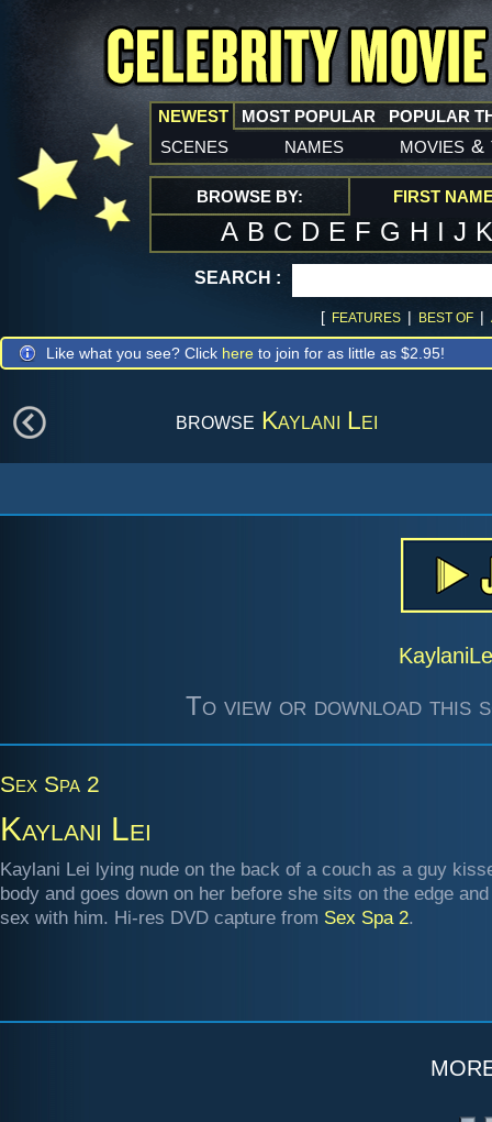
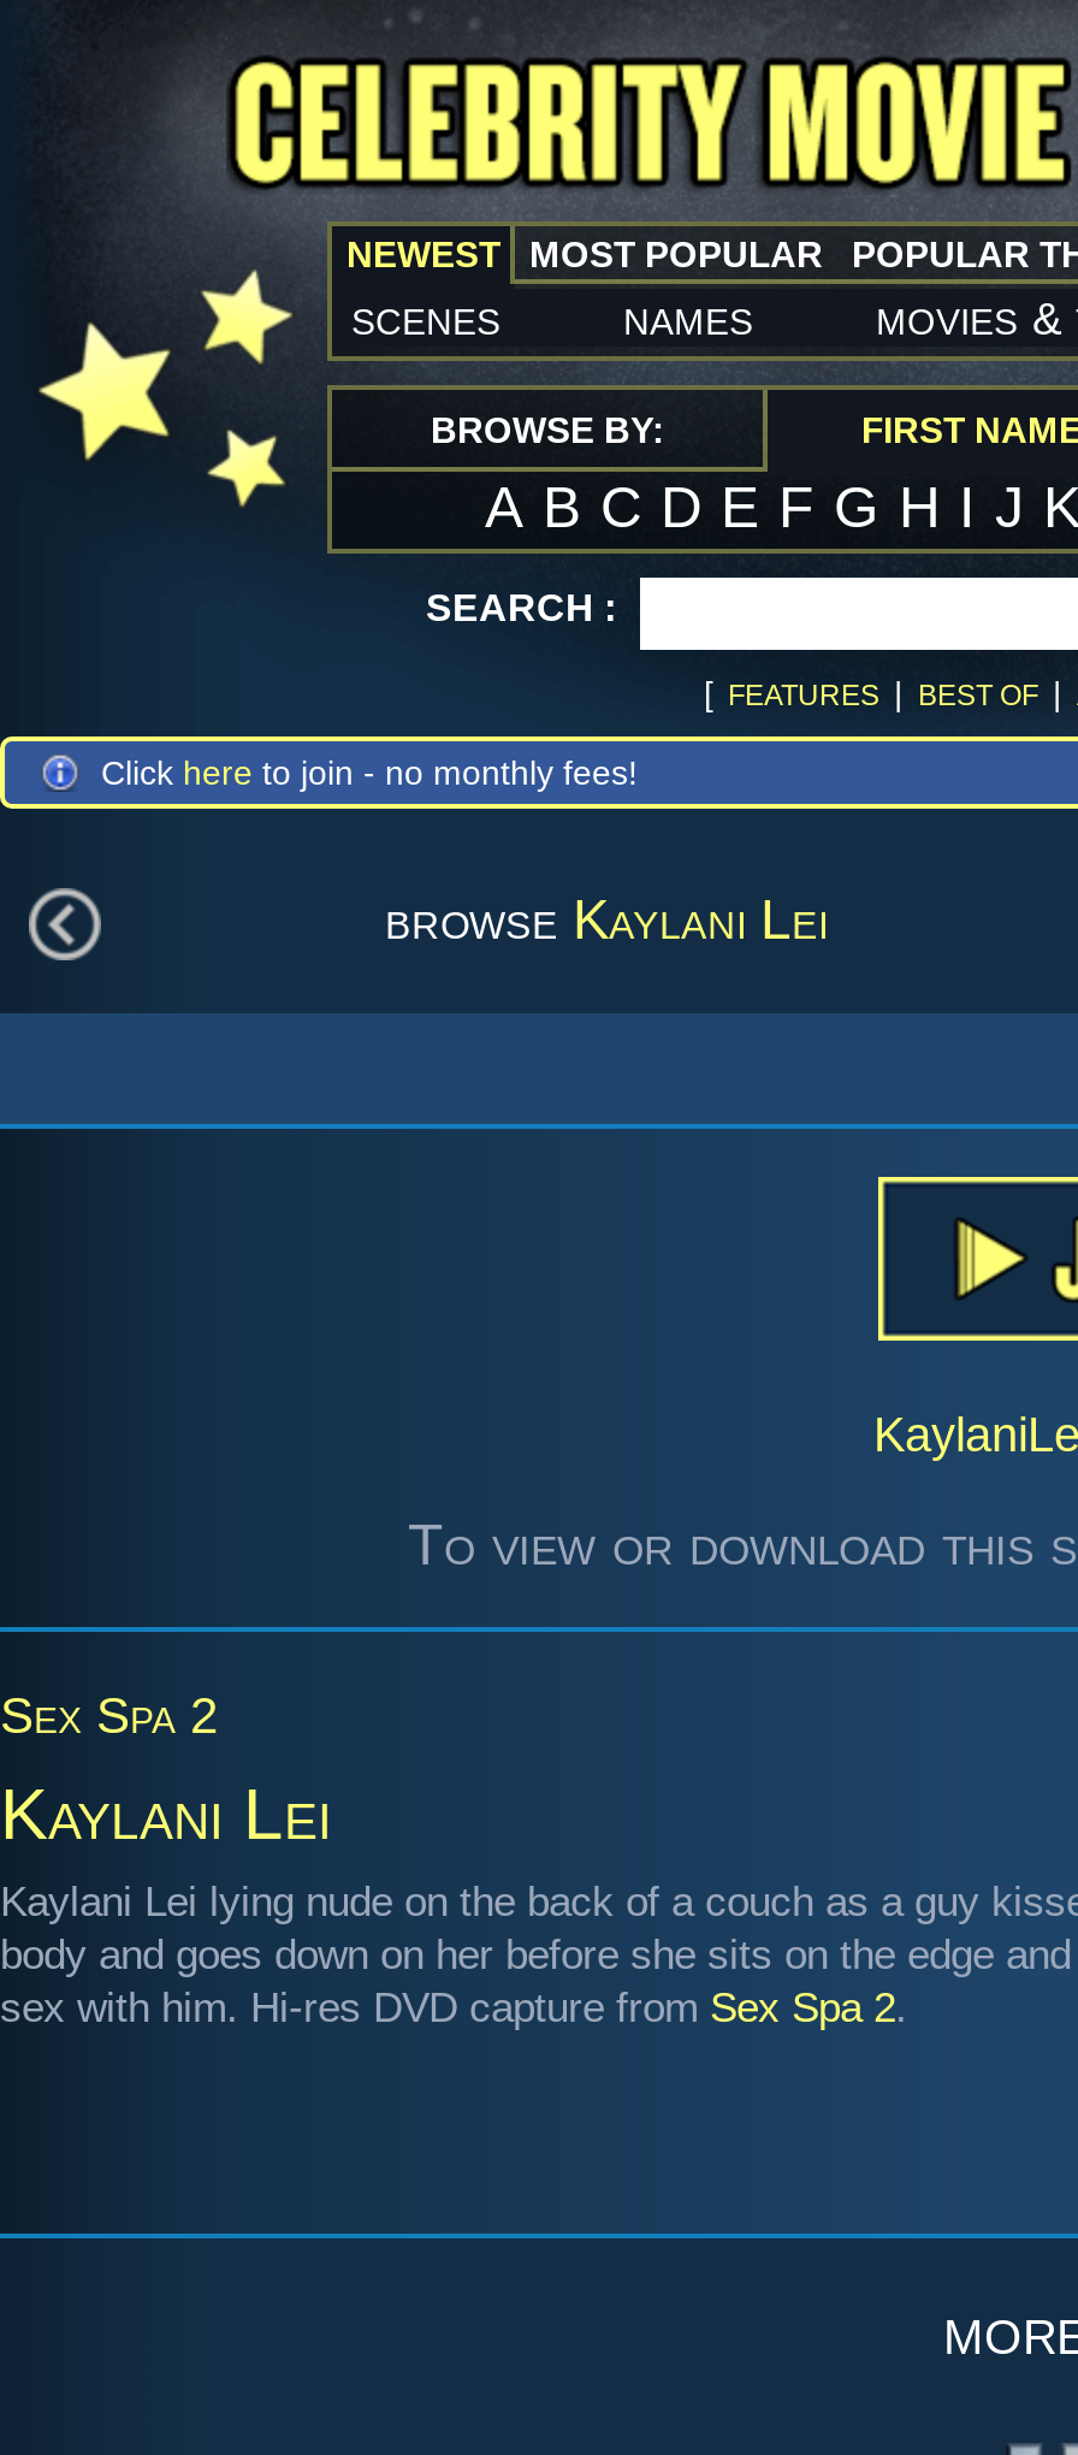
- Like what you see? Click here to join for as little as $2.95!
+ Click here to join - no monthly fees!
